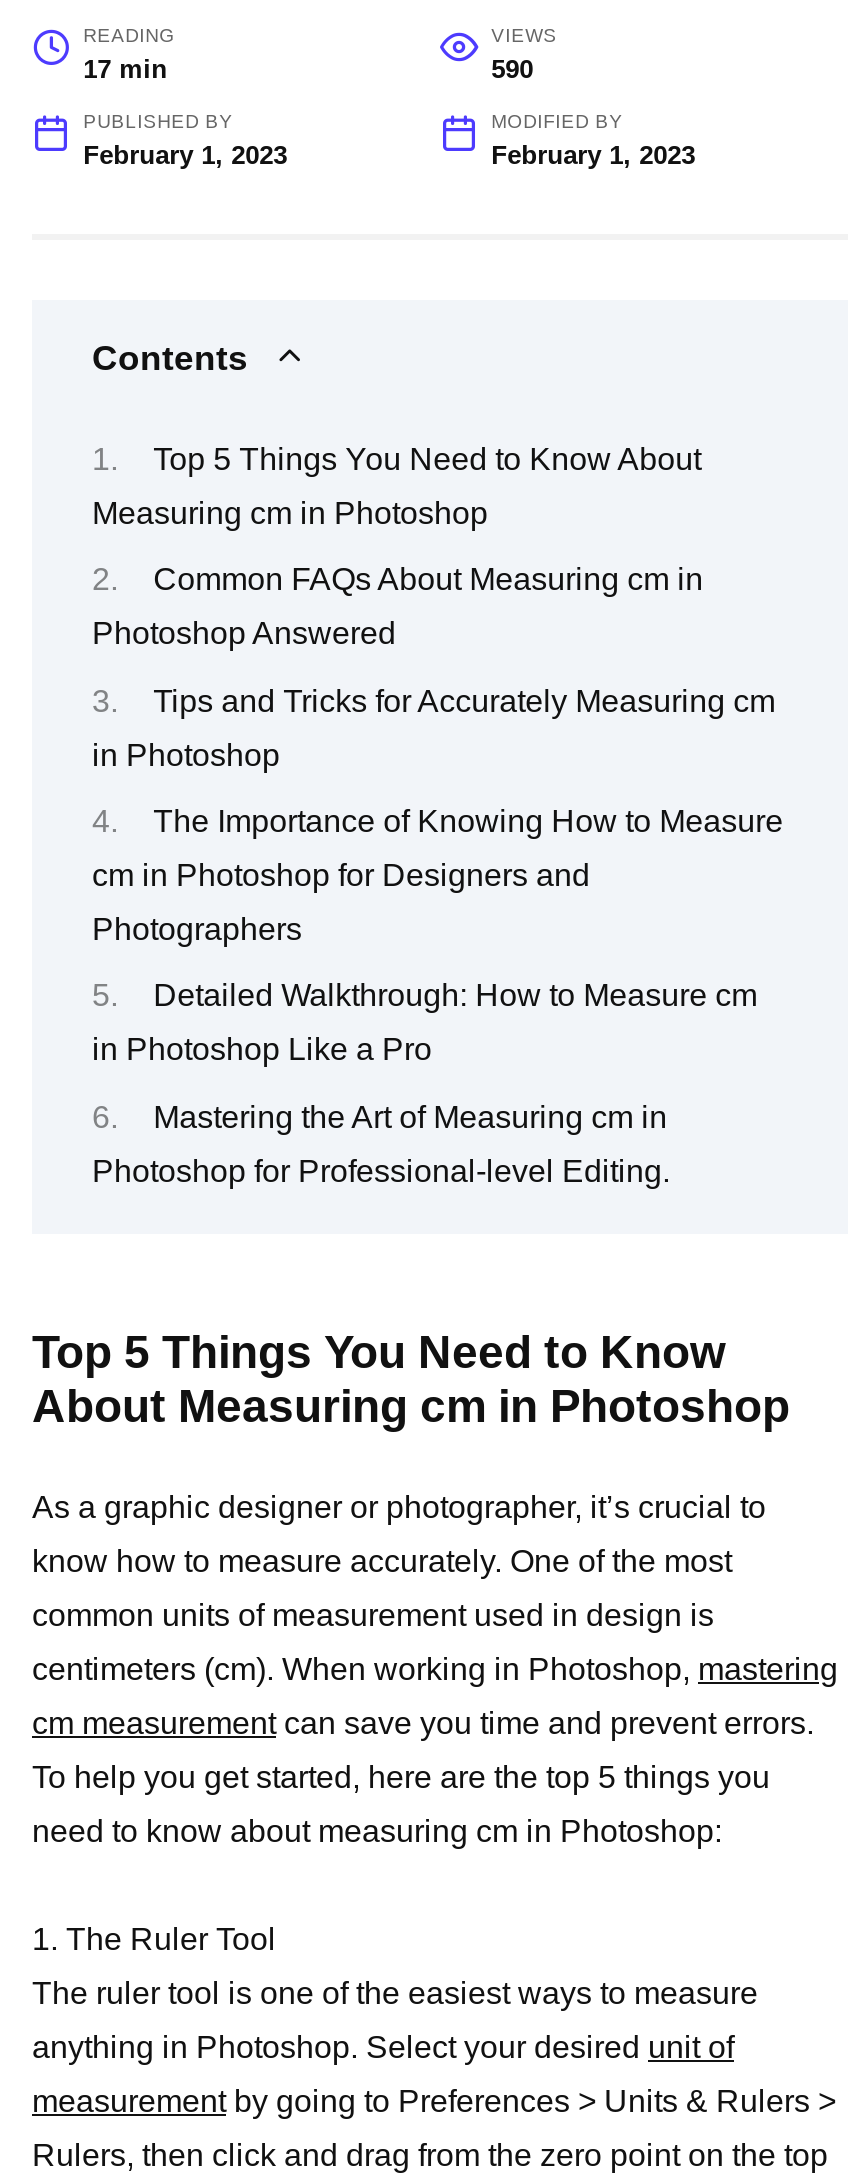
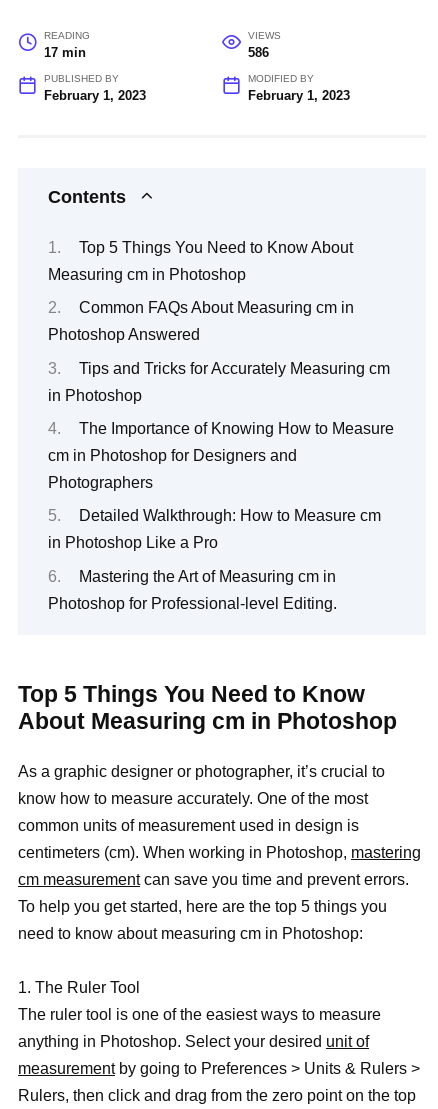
- 590
+ 586
